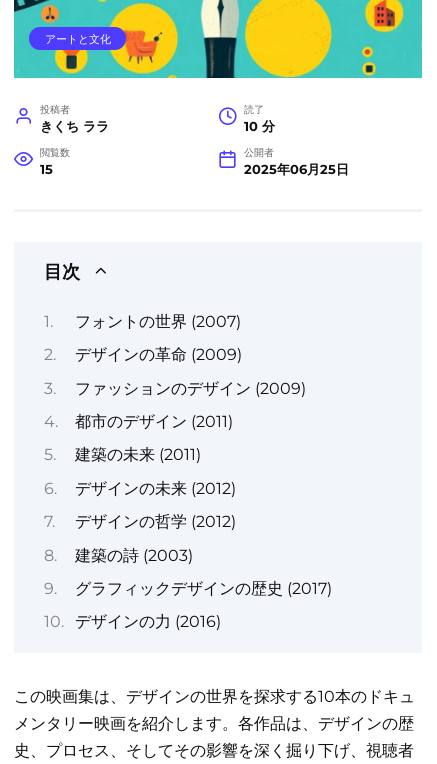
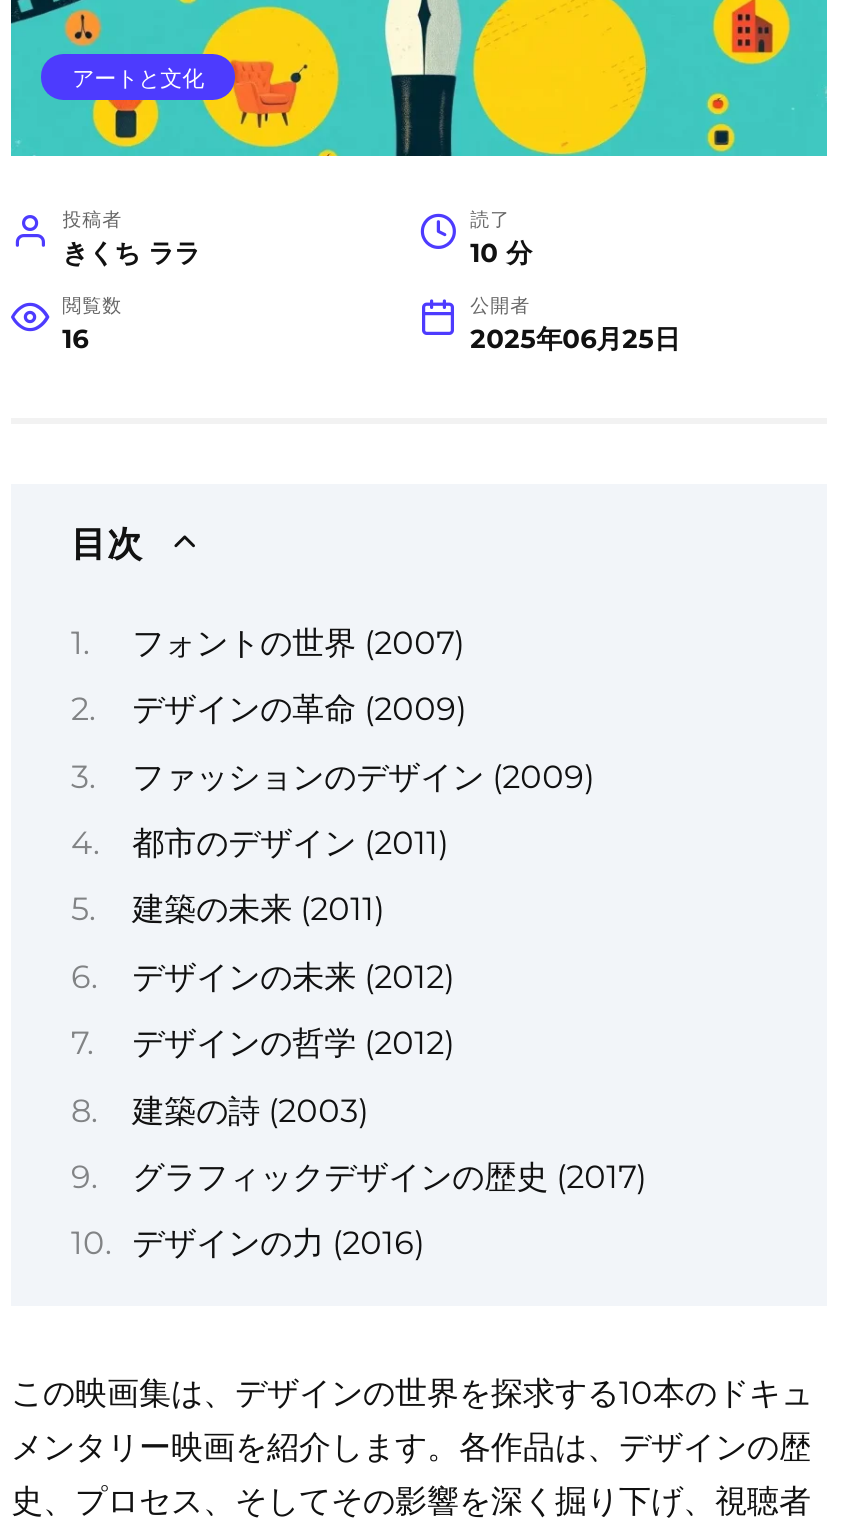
- 15
+ 16
